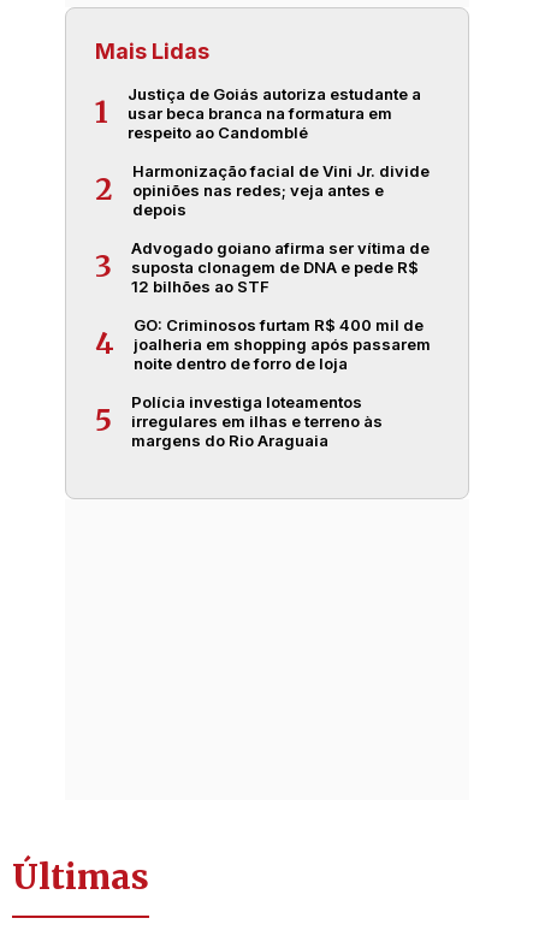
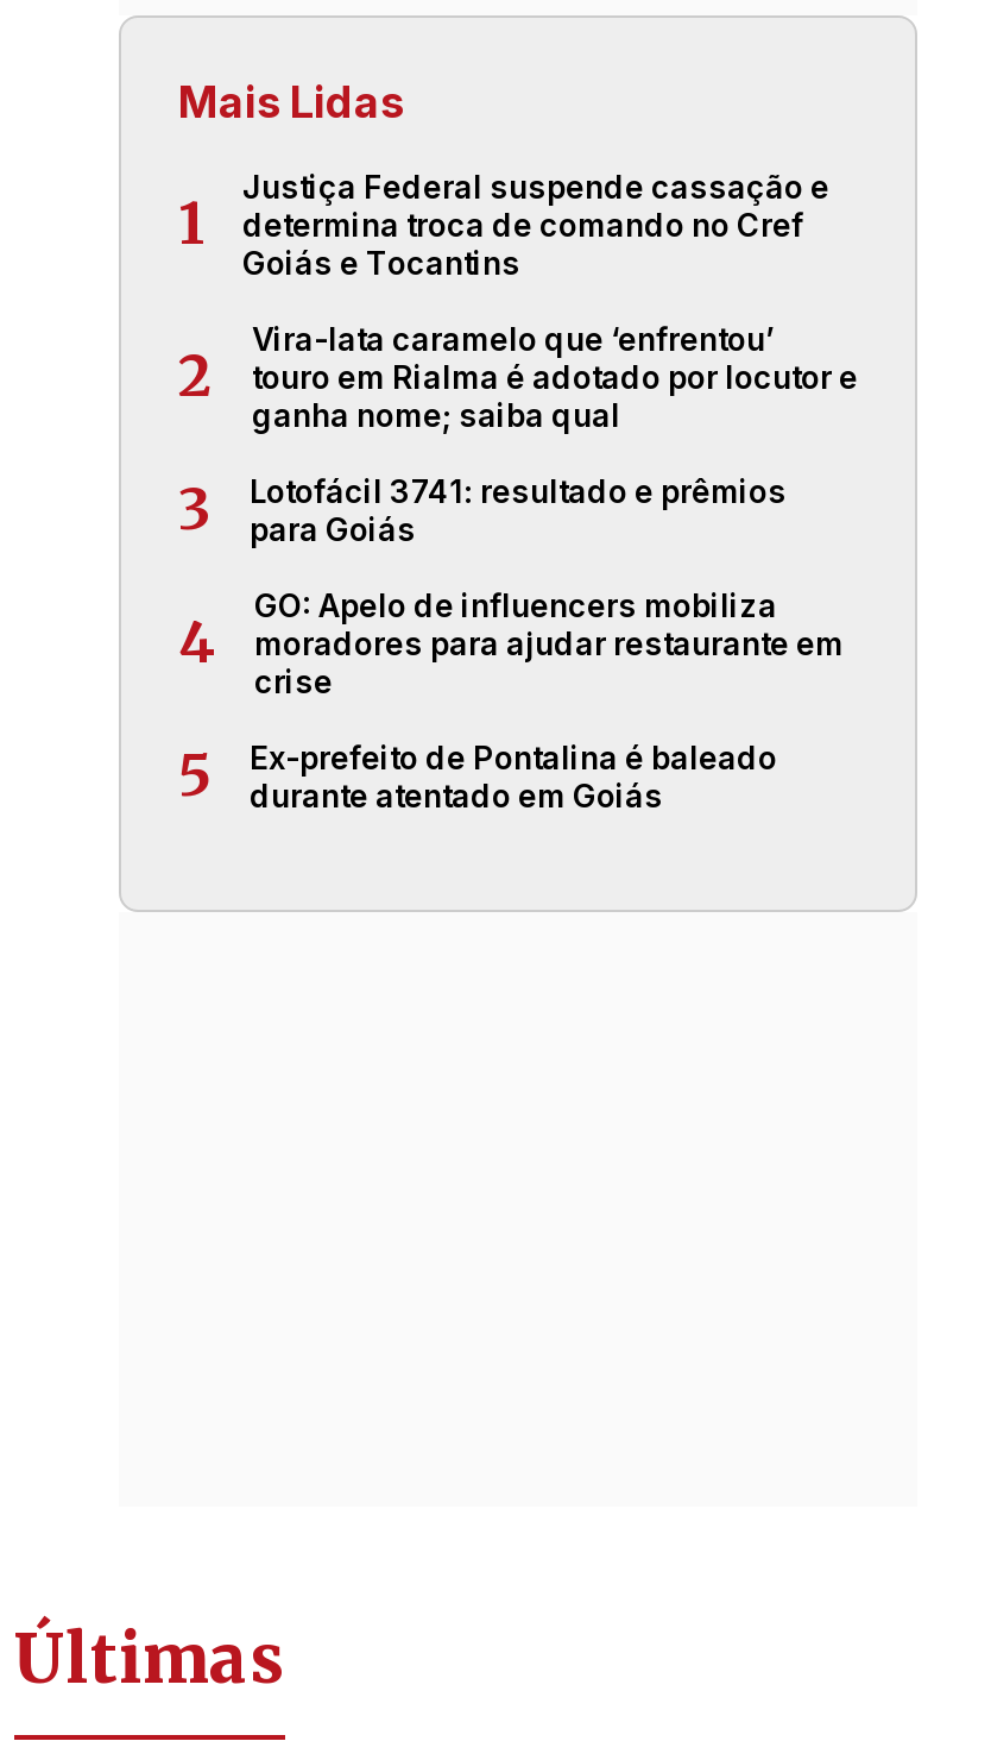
- Justiça de Goiás autoriza estudante a
- usar beca branca na formatura em
- respeito ao Candomblé
+ Justiça Federal suspende cassação e
+ determina troca de comando no Cref
+ Goiás e Tocantins

- Harmonização facial de Vini Jr. divide
- opiniões nas redes; veja antes e
- depois
+ Vira-lata caramelo que ‘enfrentou’
+ touro em Rialma é adotado por locutor e
+ ganha nome; saiba qual

- Advogado goiano afirma ser vítima de
- suposta clonagem de DNA e pede R$
- 12 bilhões ao STF
+ Lotofácil 3741: resultado e prêmios
+ para Goiás

- GO: Criminosos furtam R$ 400 mil de
- joalheria em shopping após passarem
- noite dentro de forro de loja
+ GO: Apelo de influencers mobiliza
+ moradores para ajudar restaurante em
+ crise

- Polícia investiga loteamentos
- irregulares em ilhas e terreno às
- margens do Rio Araguaia
+ Ex-prefeito de Pontalina é baleado
+ durante atentado em Goiás
